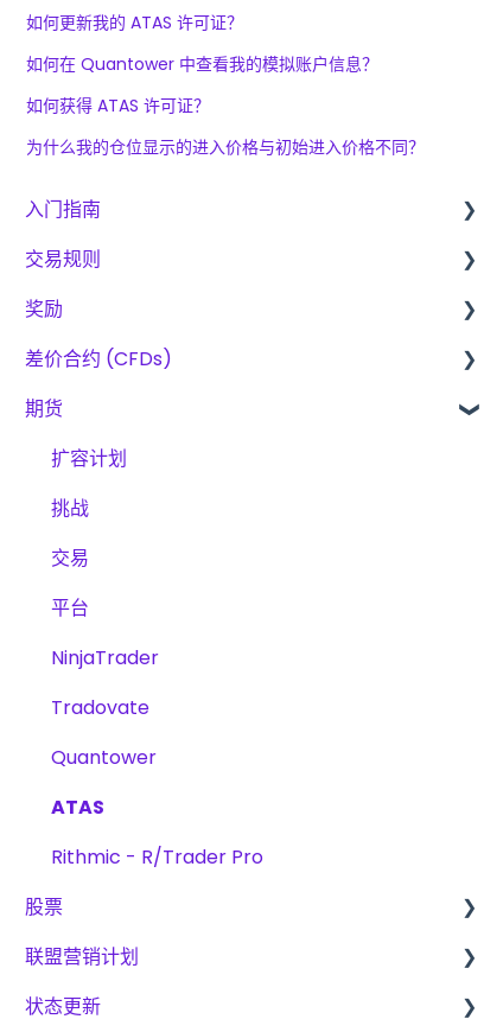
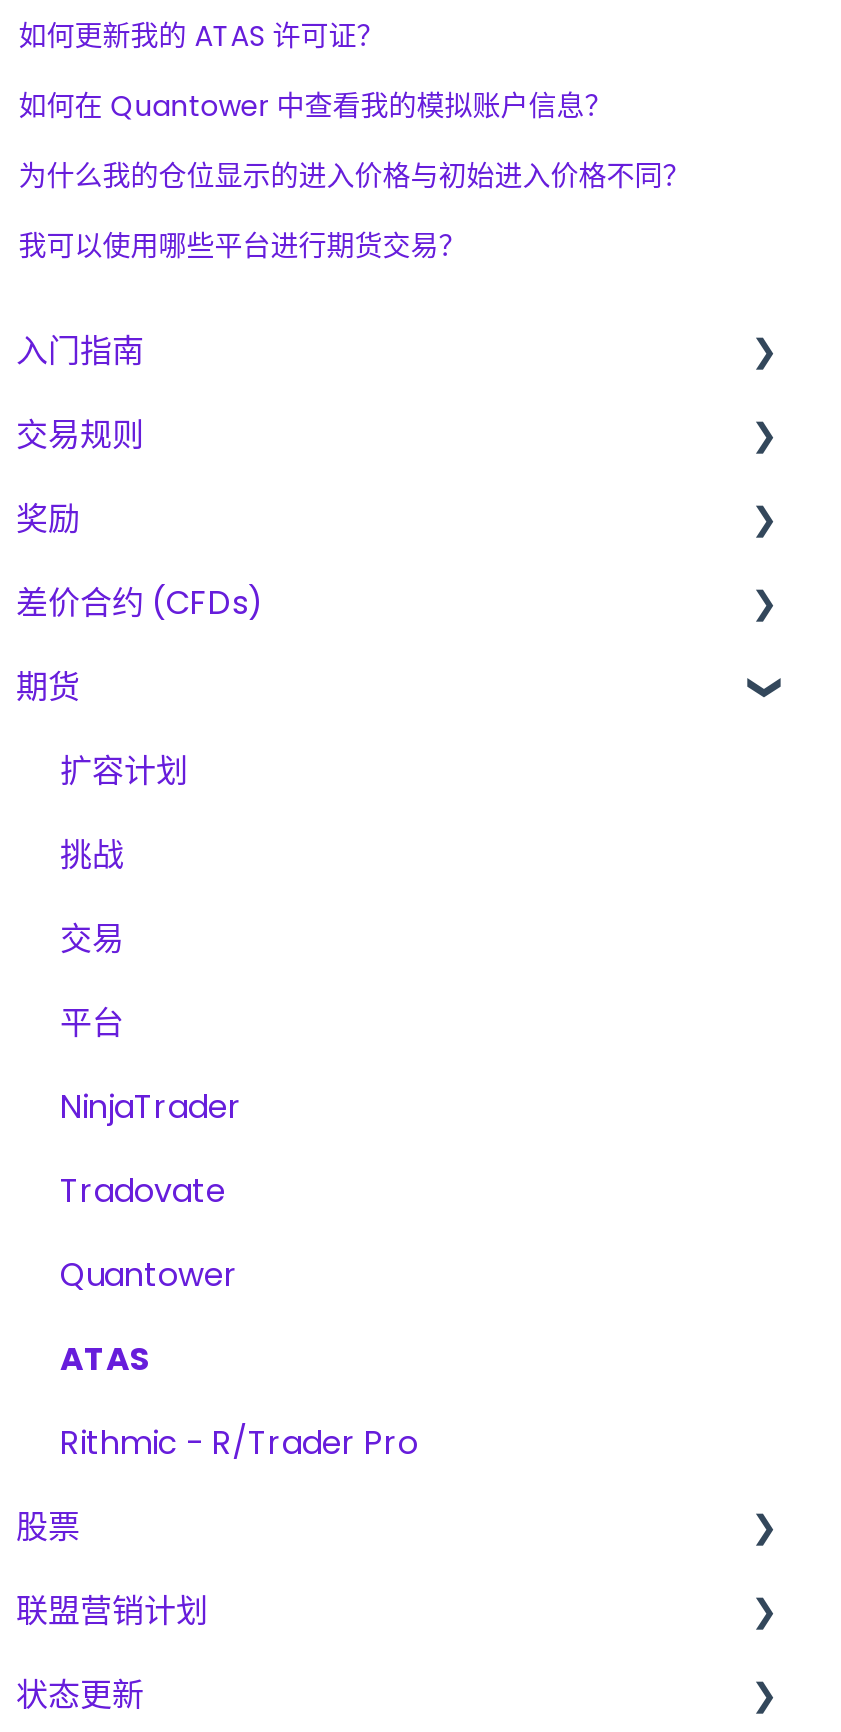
- 如何获得 ATAS 许可证？

moved up: 为什么我的仓位显示的进入价格与初始进入价格不同？

+ 我可以使用哪些平台进行期货交易？
